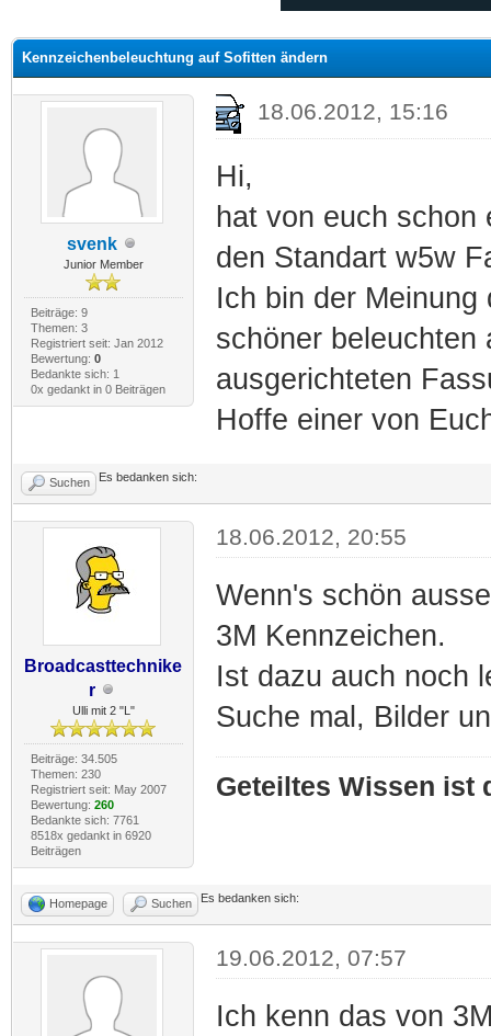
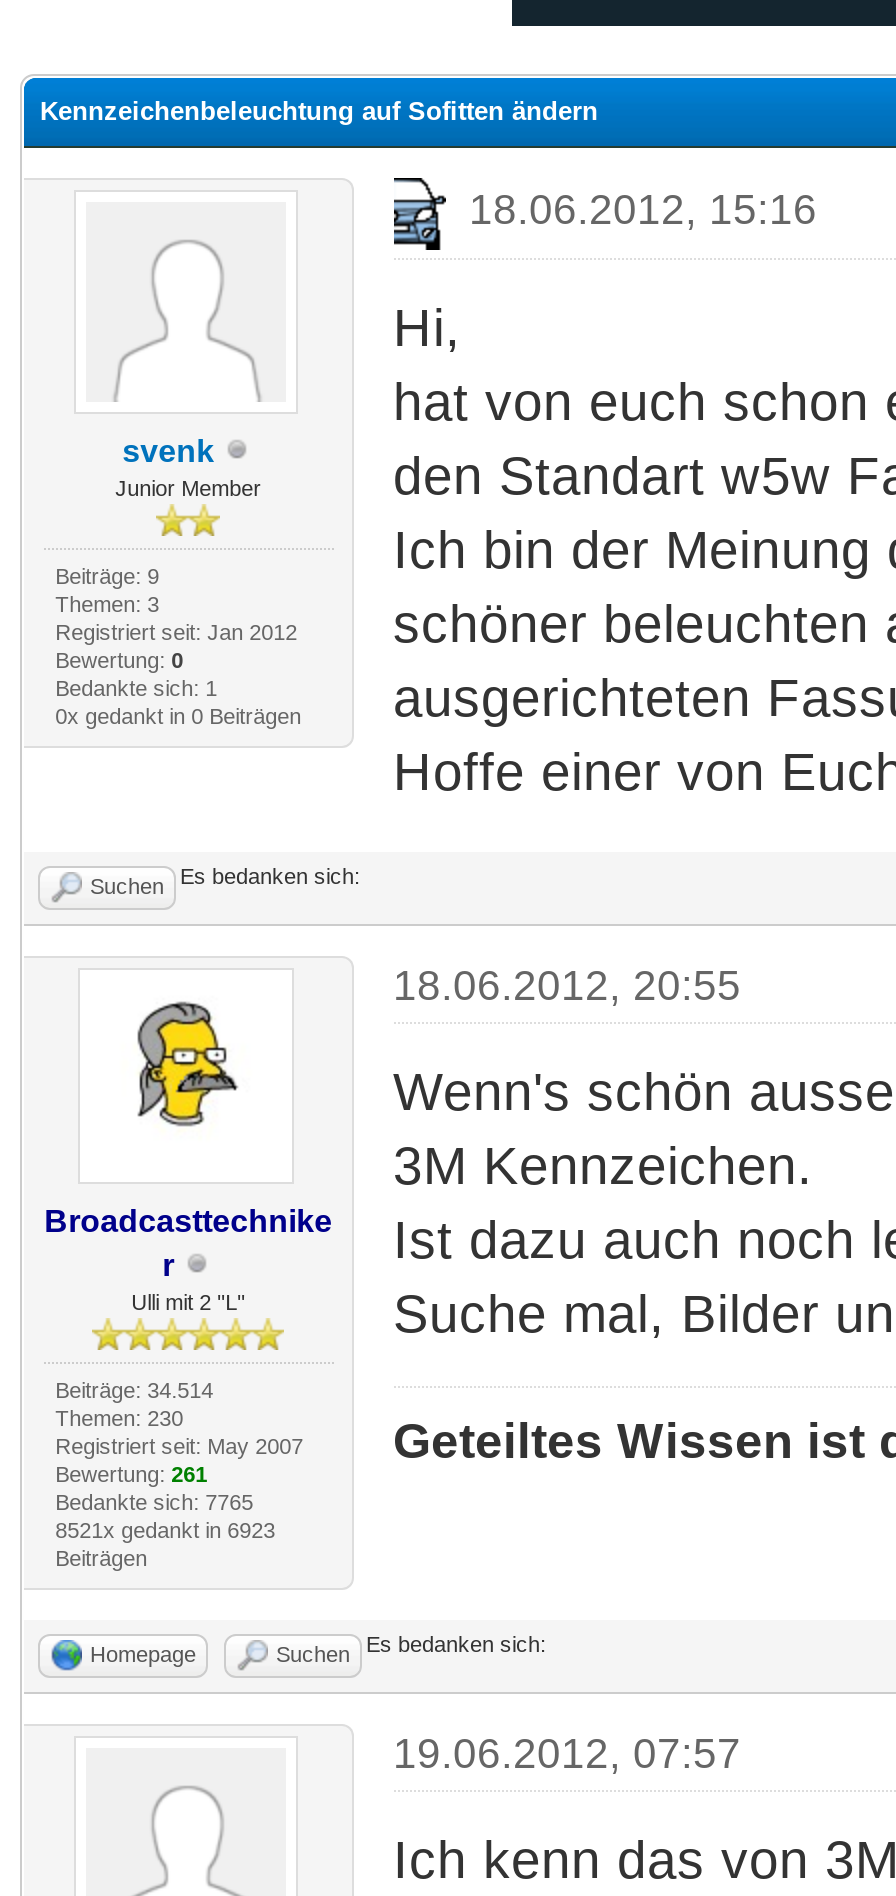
- Beiträge: 34.505
+ Beiträge: 34.514

- Bewertung: 260
+ Bewertung: 261

- Bedankte sich: 7761
+ Bedankte sich: 7765

- 8518x gedankt in 6920
+ 8521x gedankt in 6923
